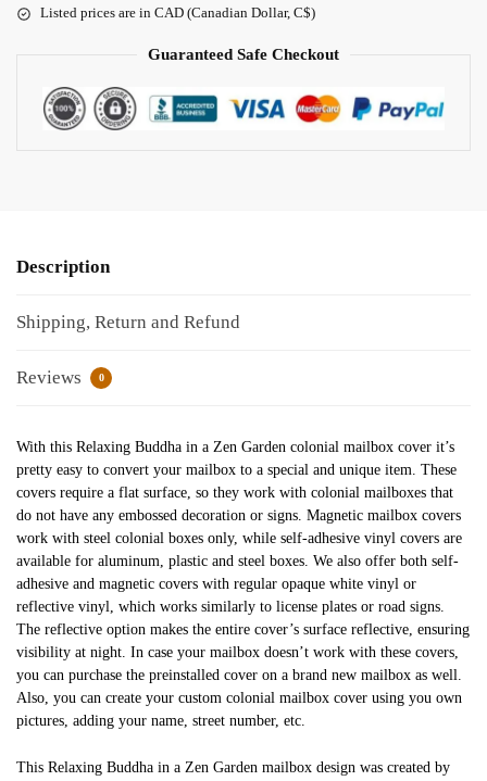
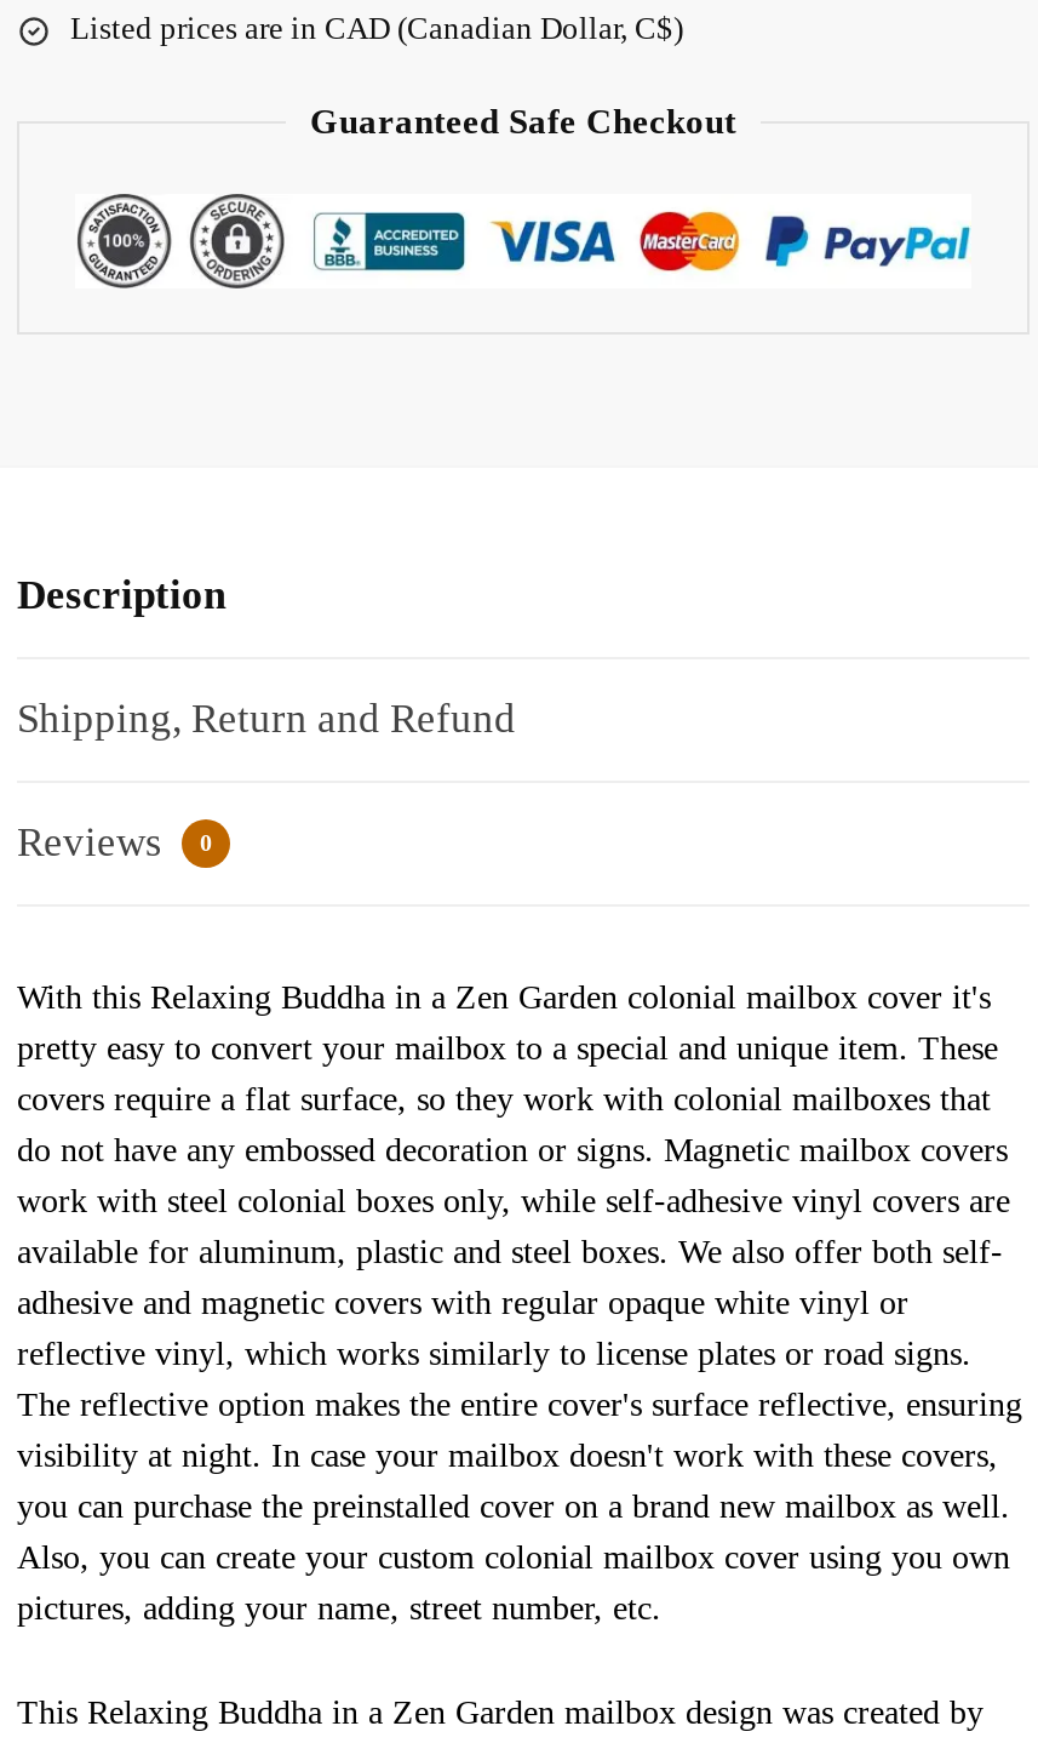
- With this Relaxing Buddha in a Zen Garden colonial mailbox cover it’s
+ With this Relaxing Buddha in a Zen Garden colonial mailbox cover it's

- The reflective option makes the entire cover’s surface reflective, ensuring
+ The reflective option makes the entire cover's surface reflective, ensuring

- visibility at night. In case your mailbox doesn’t work with these covers,
+ visibility at night. In case your mailbox doesn't work with these covers,
